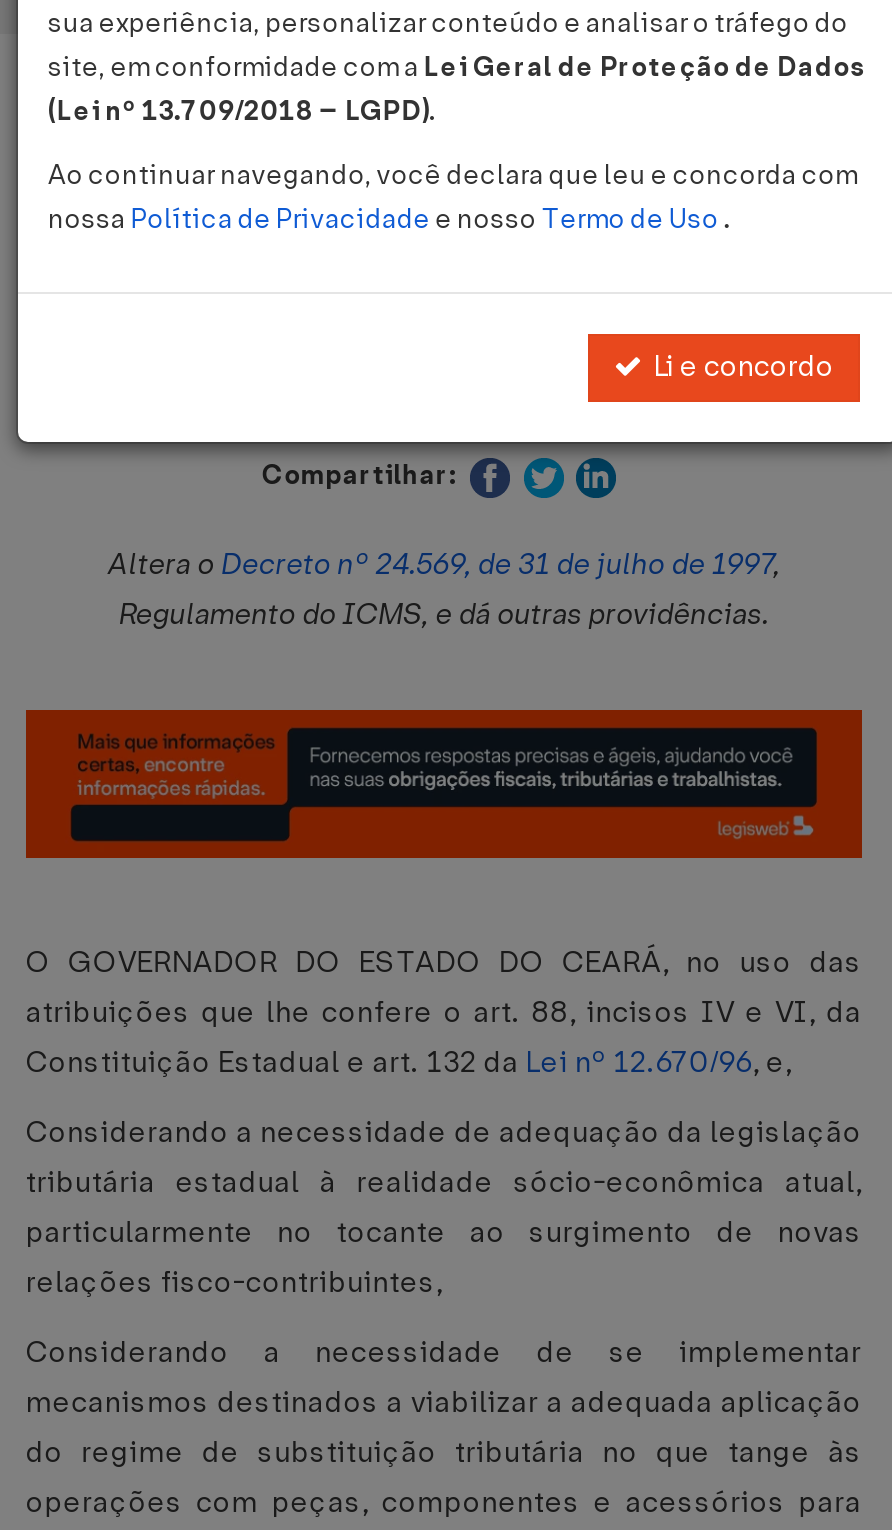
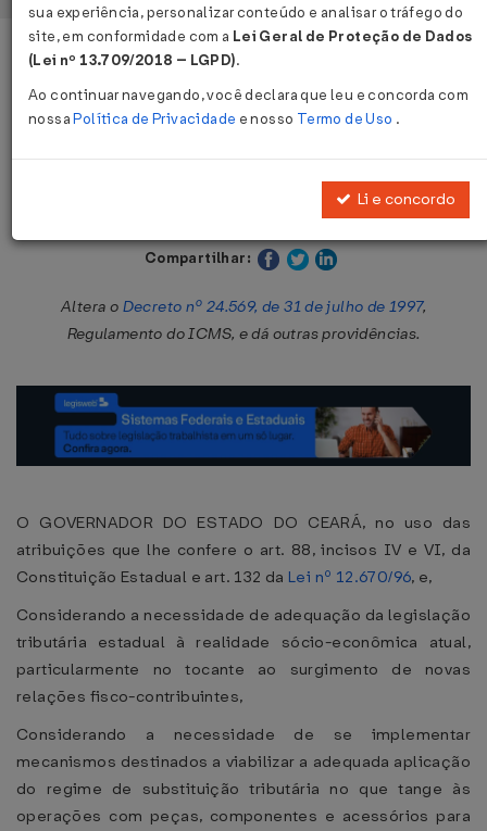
- [image]
+ [image]
